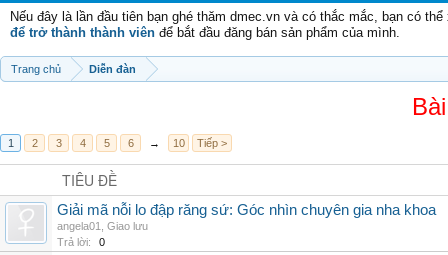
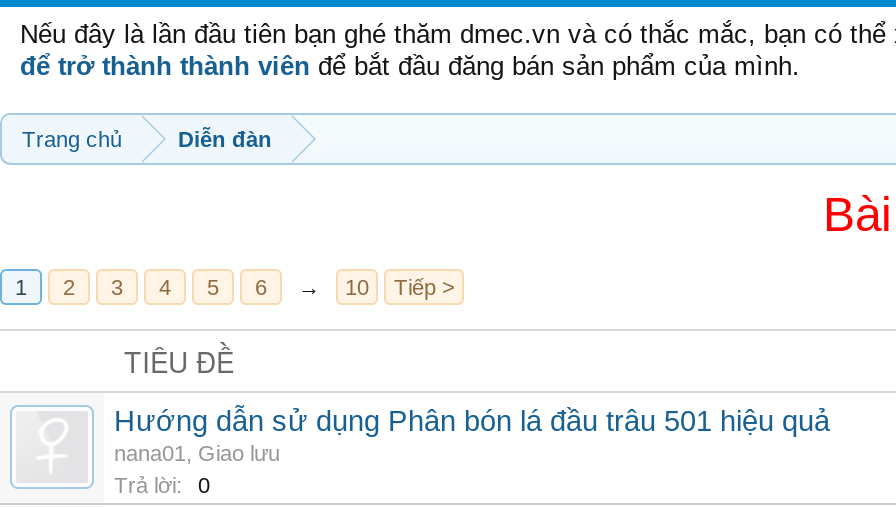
- Giải mã nỗi lo đập răng sứ: Góc nhìn chuyên gia nha khoa
- angela01, Giao lưu
+ Hướng dẫn sử dụng Phân bón lá đầu trâu 501 hiệu quả
+ nana01, Giao lưu
